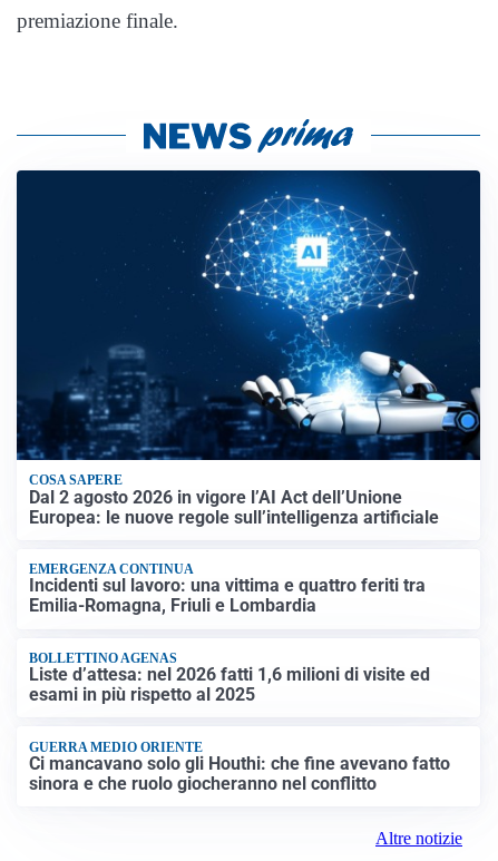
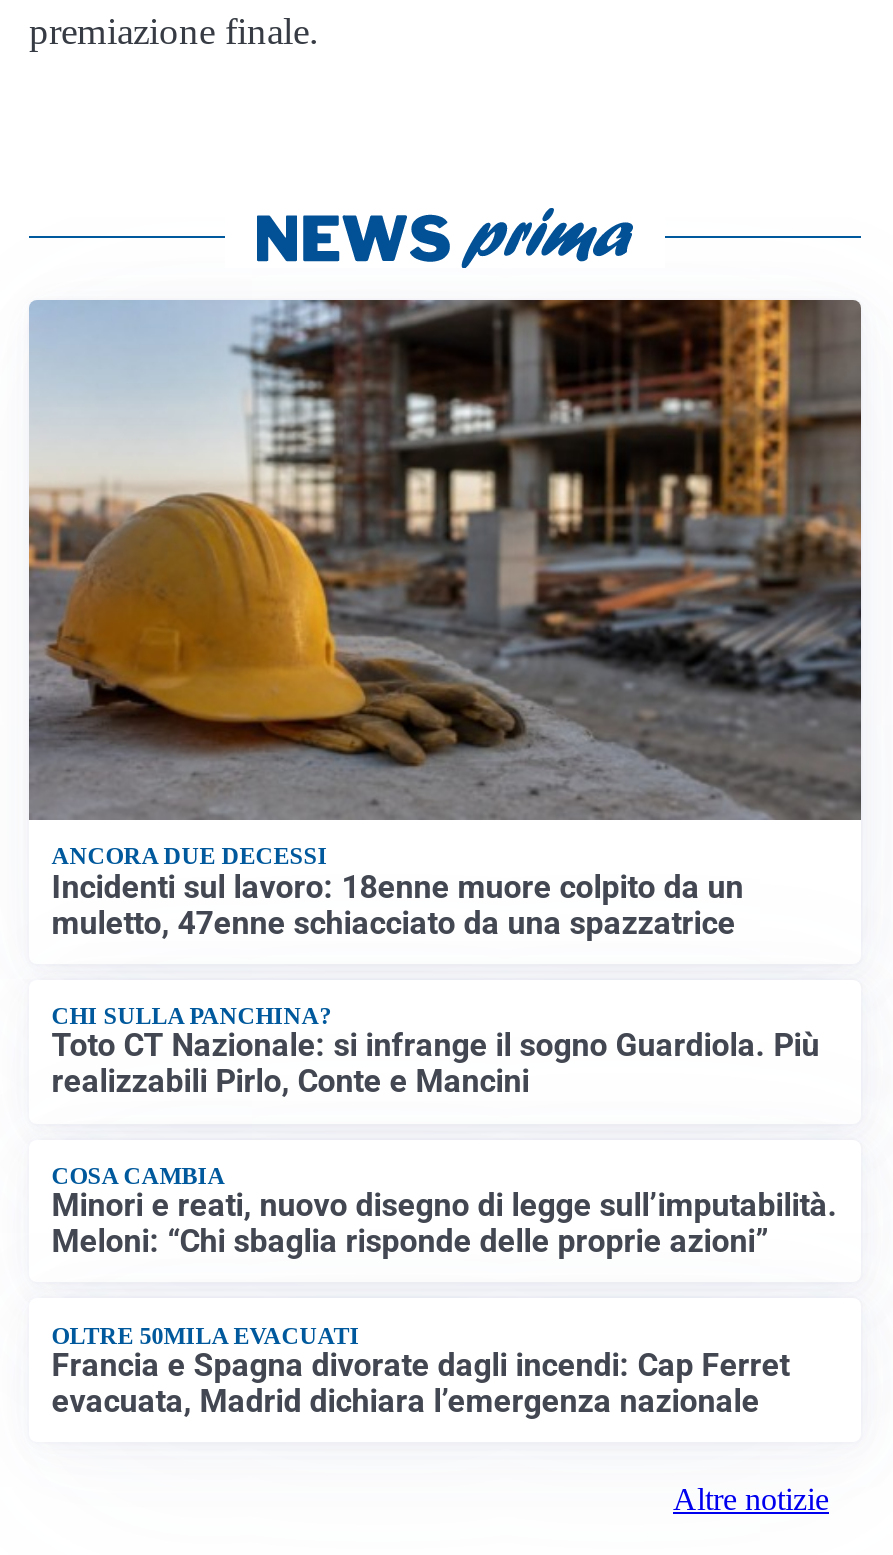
- [image]
- COSA SAPERE
- Dal 2 agosto 2026 in vigore l’AI Act dell’Unione
- Europea: le nuove regole sull’intelligenza artificiale
+ [image]
+ ANCORA DUE DECESSI
+ Incidenti sul lavoro: 18enne muore colpito da un
+ muletto, 47enne schiacciato da una spazzatrice

- EMERGENZA CONTINUA
- Incidenti sul lavoro: una vittima e quattro feriti tra
- Emilia-Romagna, Friuli e Lombardia
+ CHI SULLA PANCHINA?
+ Toto CT Nazionale: si infrange il sogno Guardiola. Più
+ realizzabili Pirlo, Conte e Mancini

- BOLLETTINO AGENAS
- Liste d’attesa: nel 2026 fatti 1,6 milioni di visite ed
- esami in più rispetto al 2025
+ COSA CAMBIA
+ Minori e reati, nuovo disegno di legge sull’imputabilità.
+ Meloni: “Chi sbaglia risponde delle proprie azioni”

- GUERRA MEDIO ORIENTE
- Ci mancavano solo gli Houthi: che fine avevano fatto
- sinora e che ruolo giocheranno nel conflitto
+ OLTRE 50MILA EVACUATI
+ Francia e Spagna divorate dagli incendi: Cap Ferret
+ evacuata, Madrid dichiara l’emergenza nazionale
